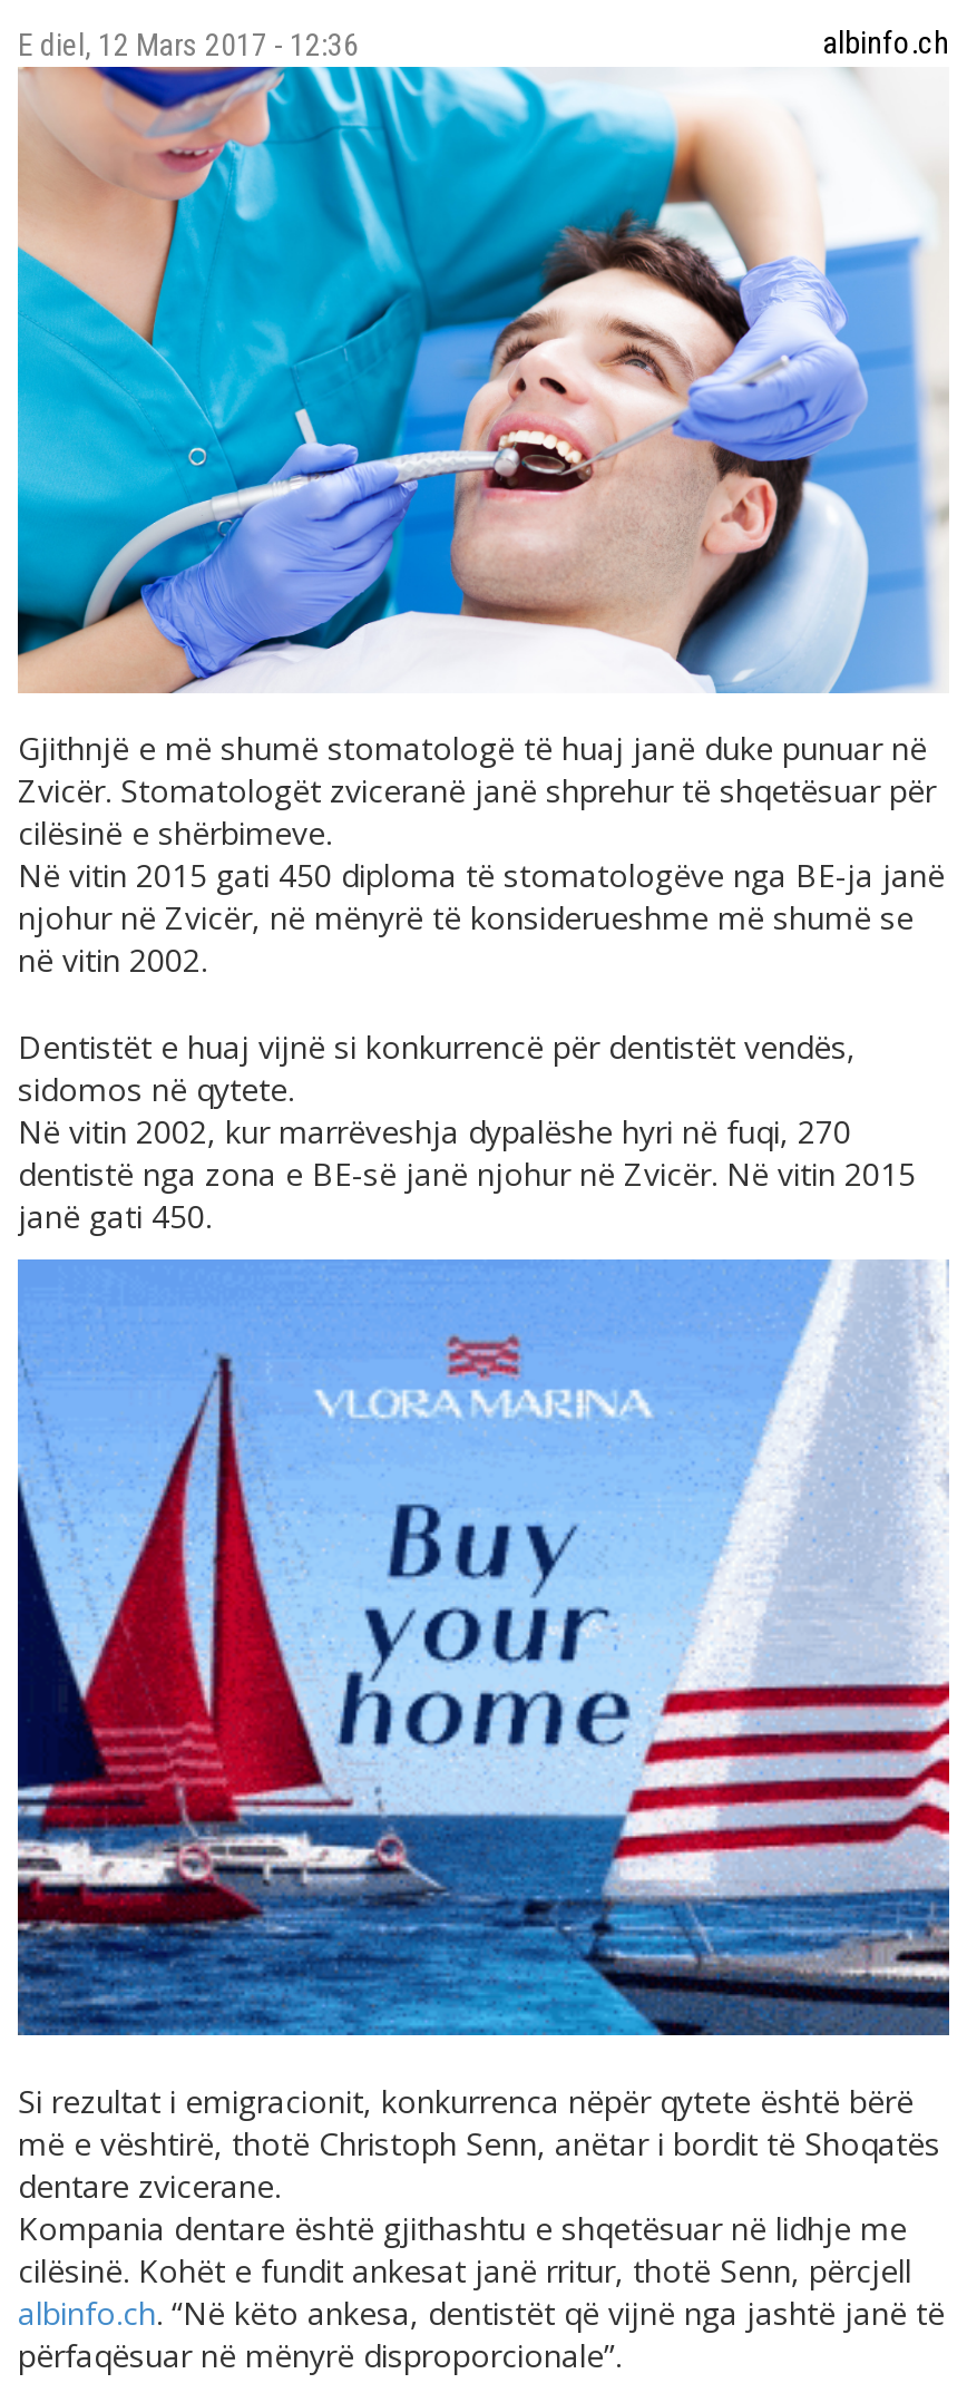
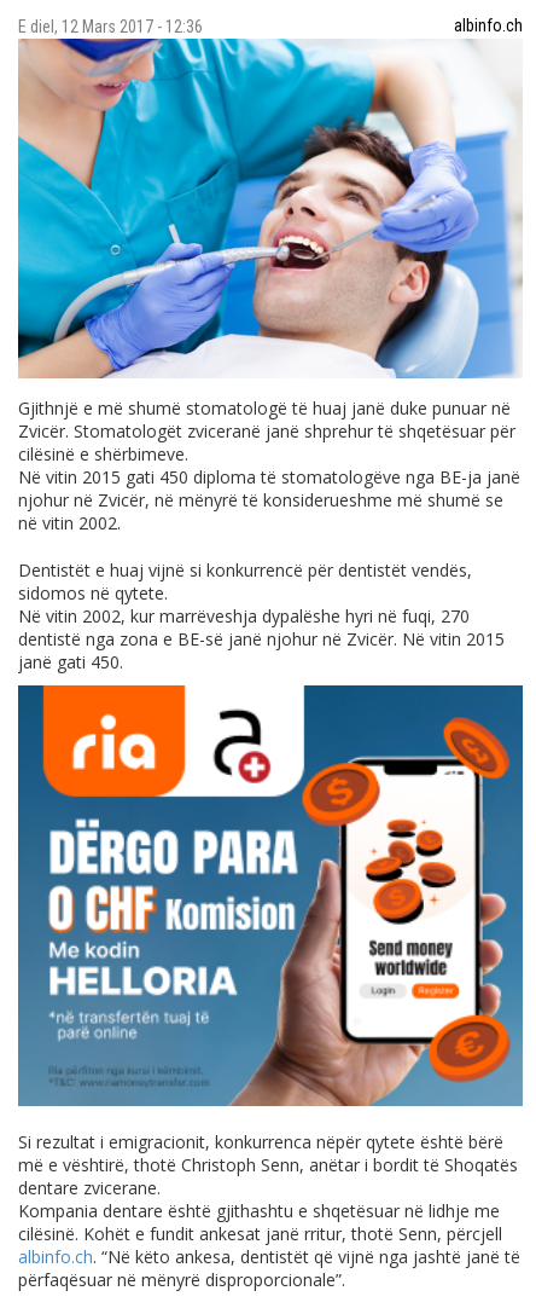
- [image]
+ [image]
